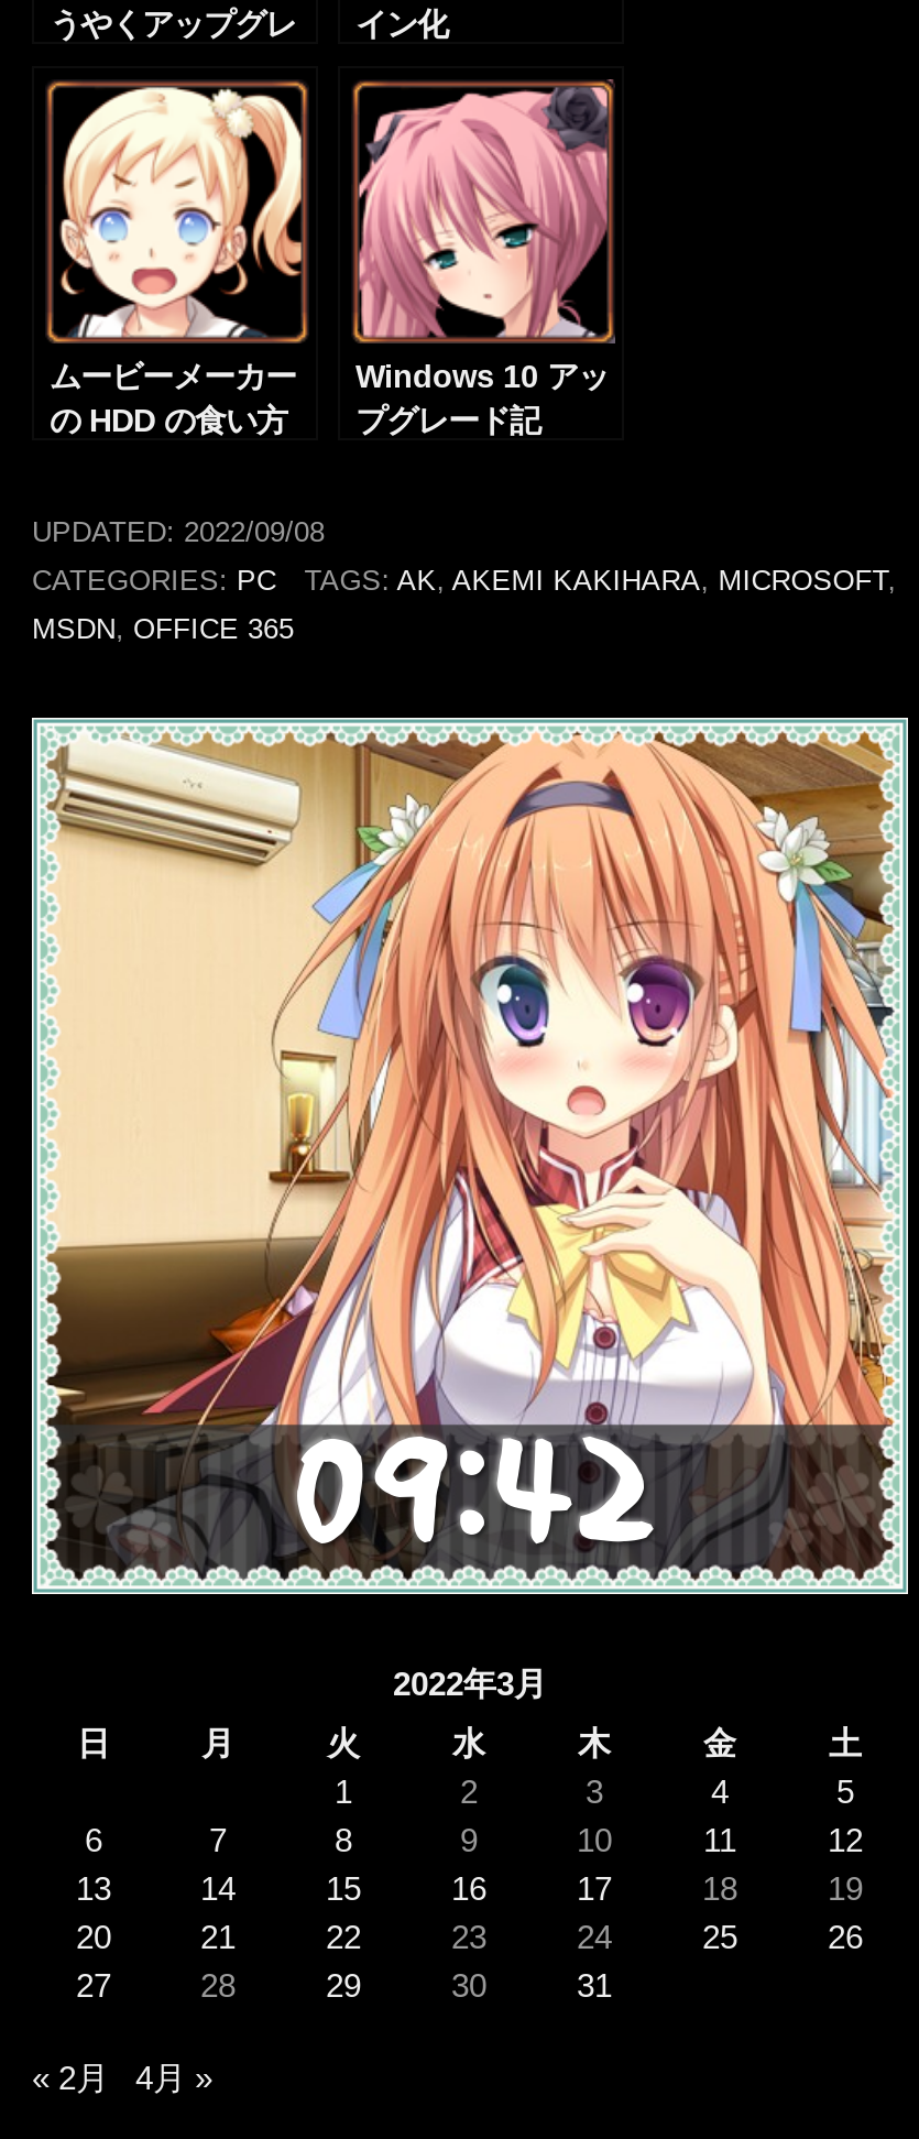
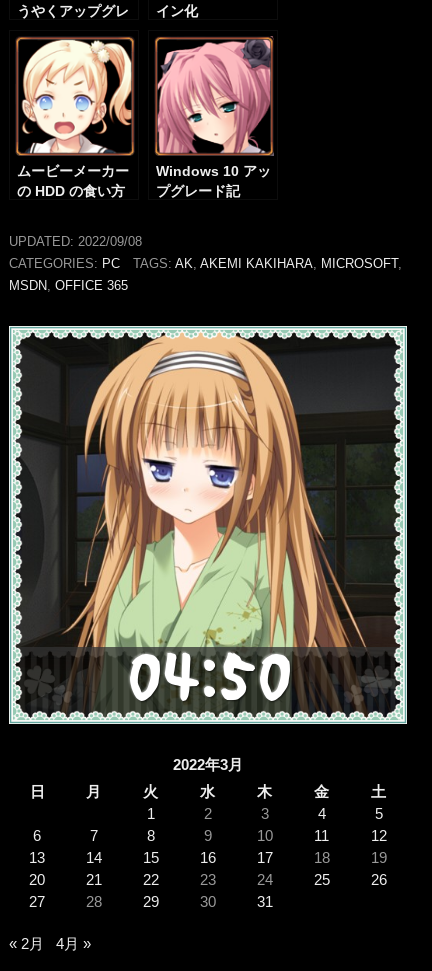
- [image]
+ [image]
